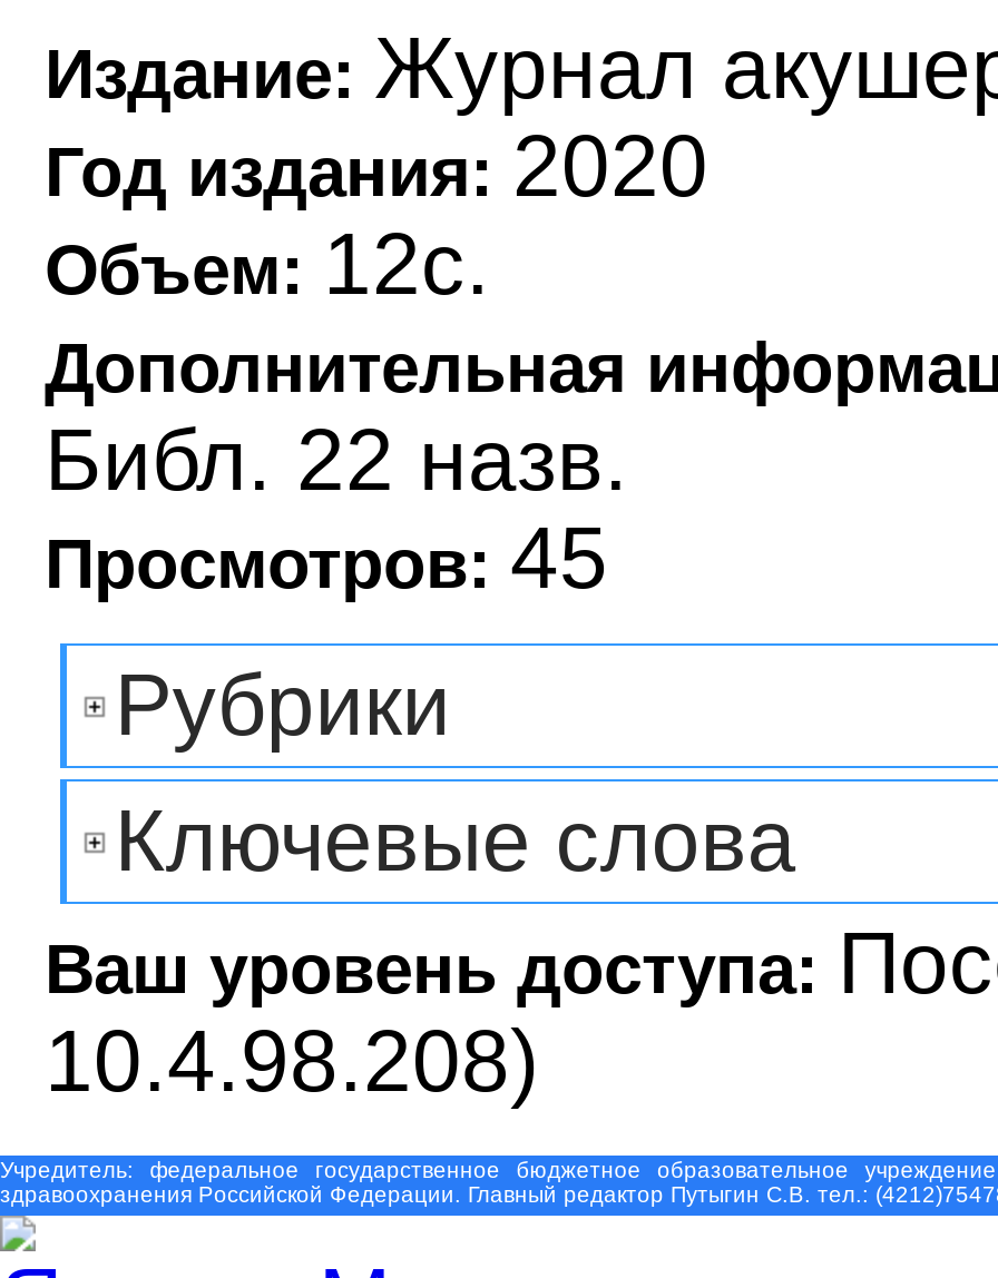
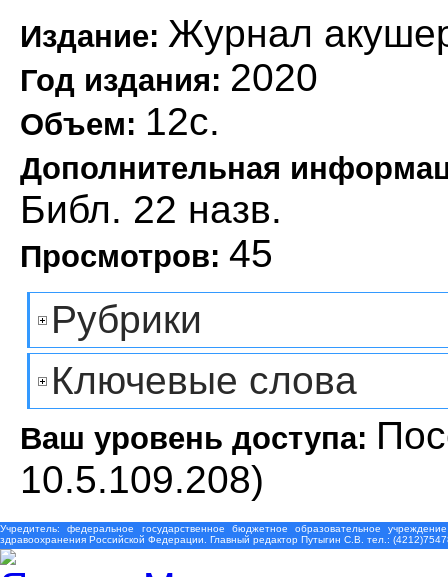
- 10.4.98.208)
+ 10.5.109.208)
